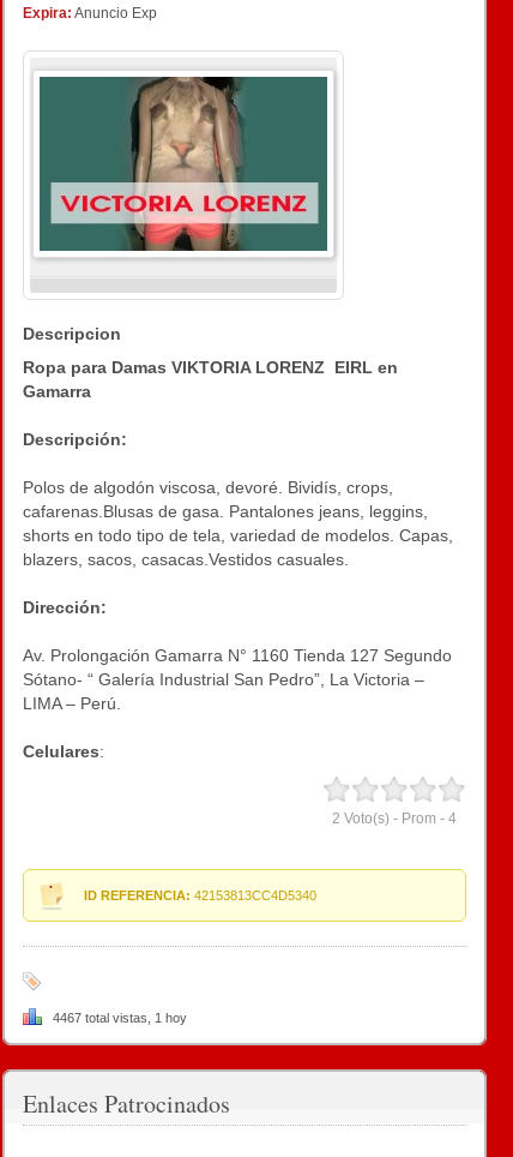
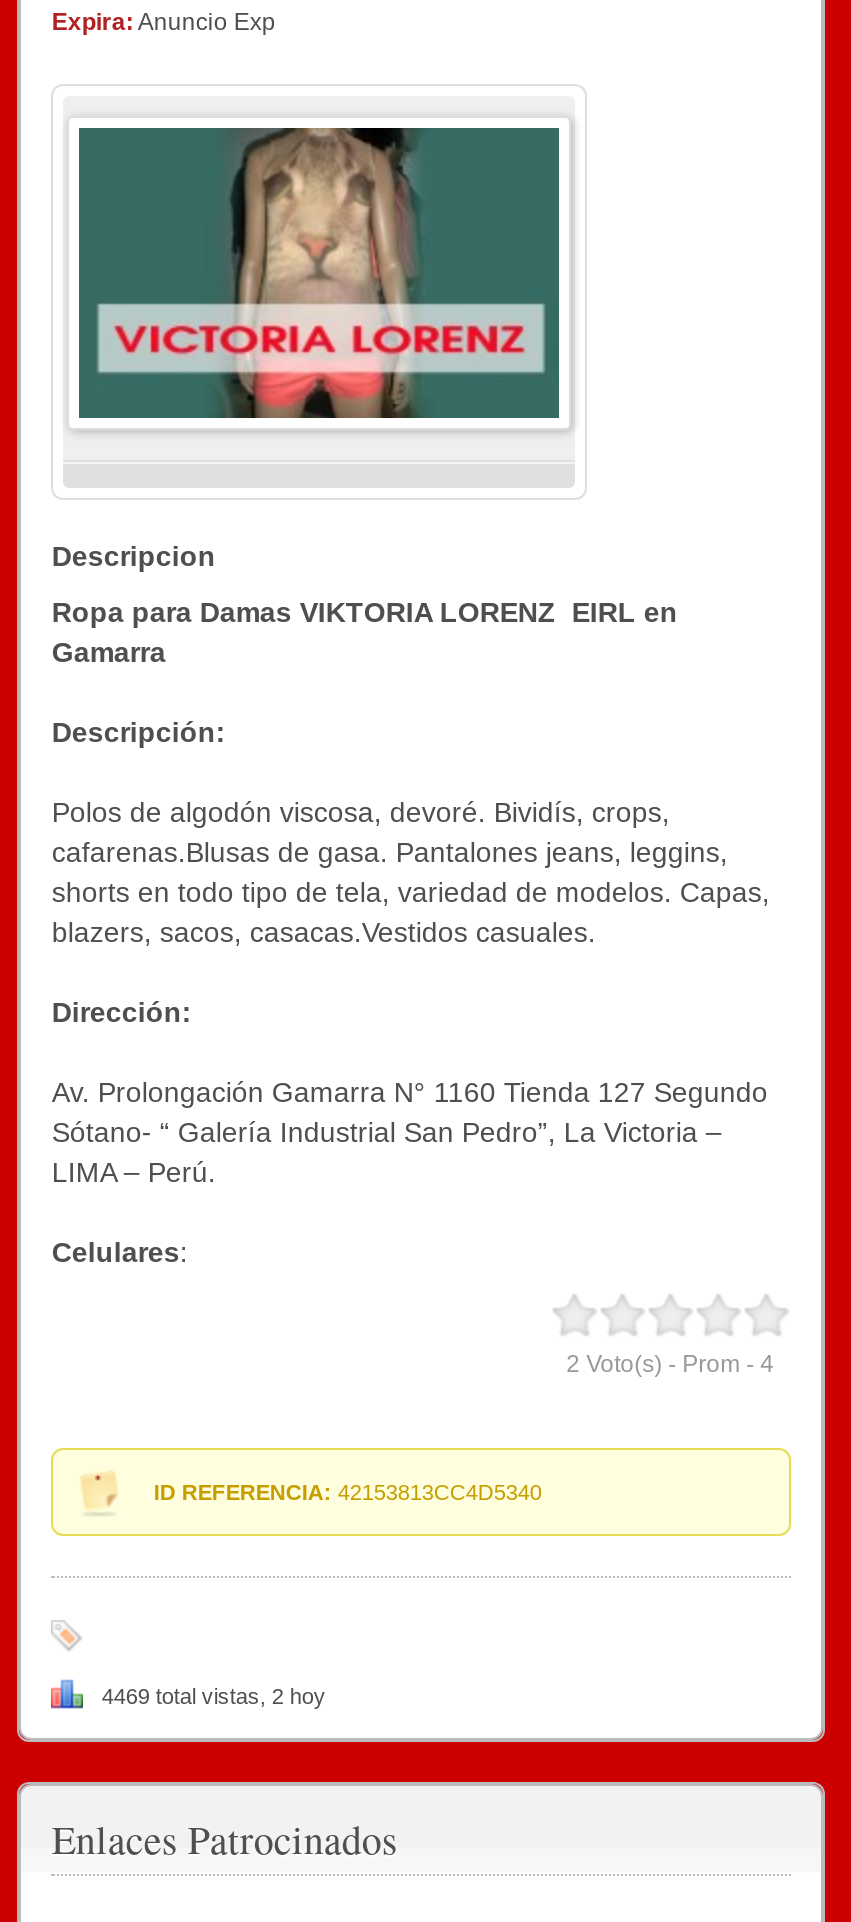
- 4467 total vistas, 1 hoy
+ 4469 total vistas, 2 hoy
